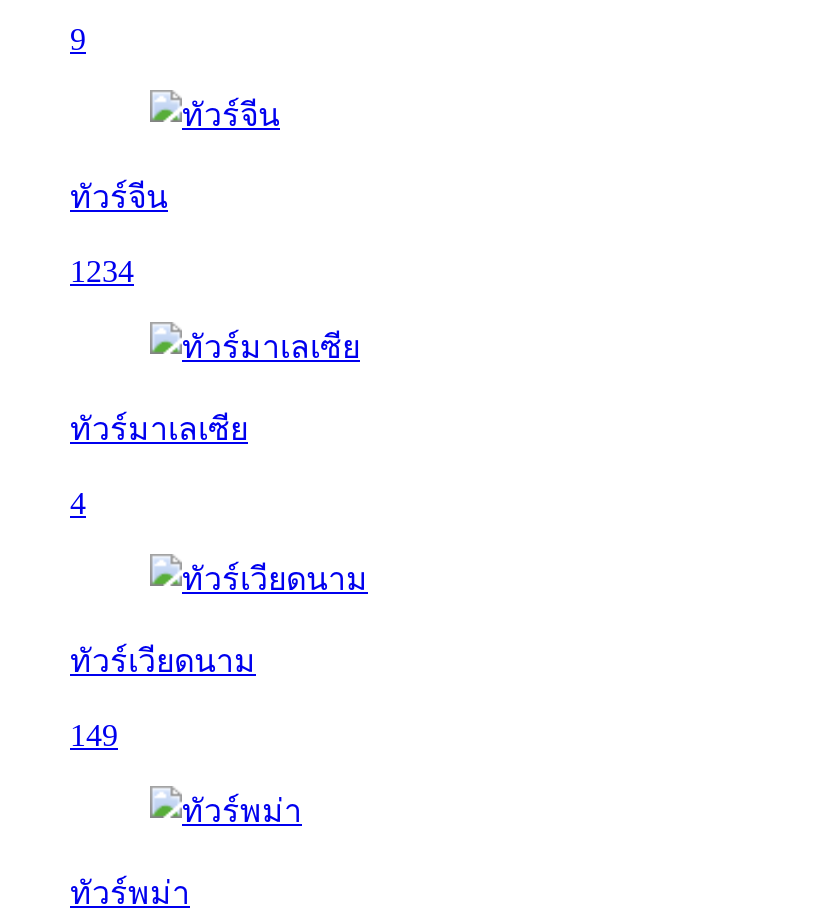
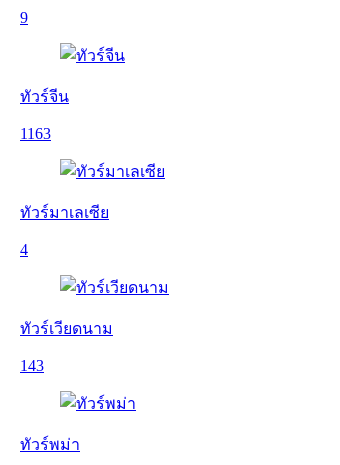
- 1234
+ 1163

- 149
+ 143
